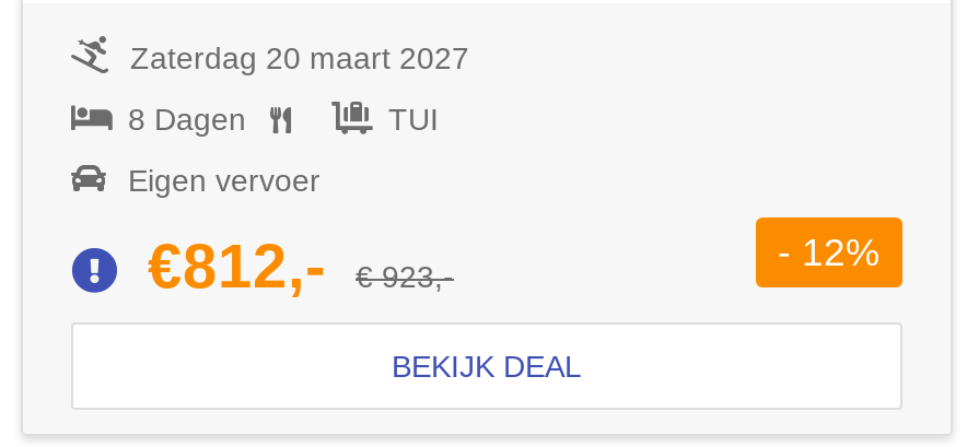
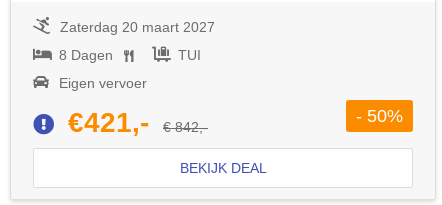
- €812,-
+ €421,-

- - 12%
+ - 50%

- € 923,-
+ € 842,-
